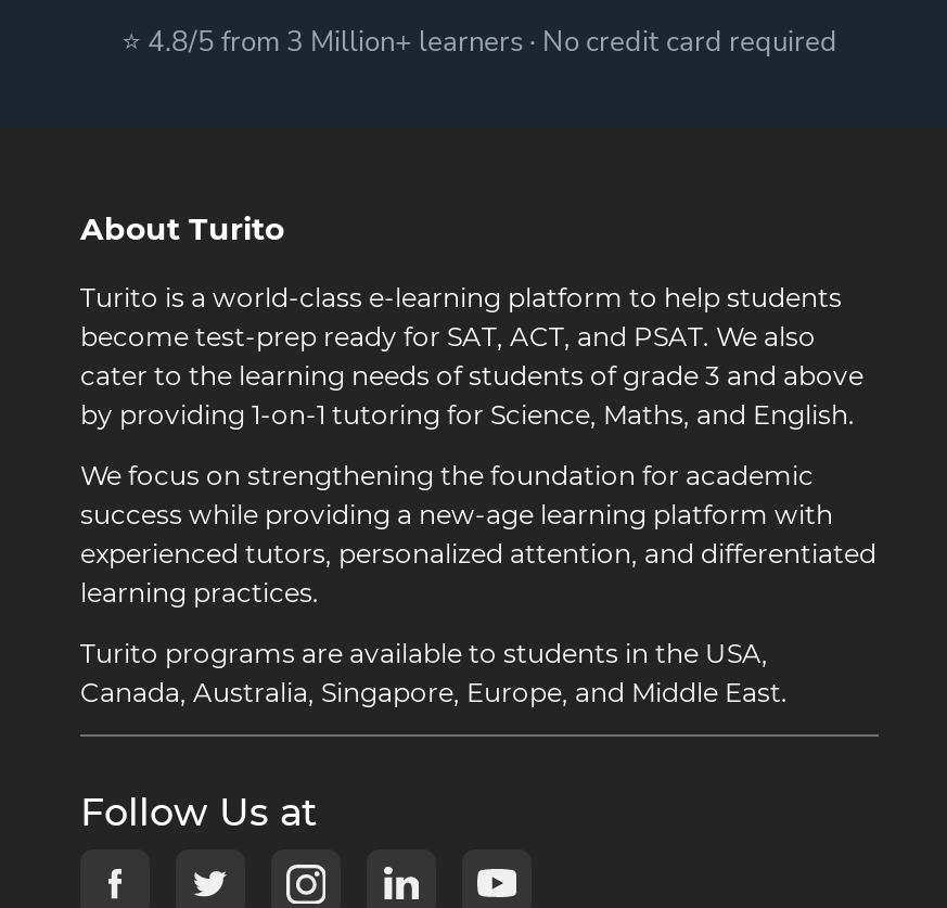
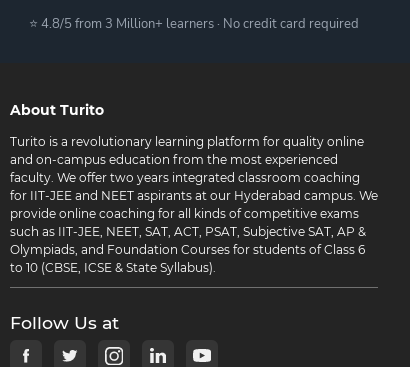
- Turito is a world-class e-learning platform to help students
- become test-prep ready for SAT, ACT, and PSAT. We also
- cater to the learning needs of students of grade 3 and above
- by providing 1-on-1 tutoring for Science, Maths, and English.
- We focus on strengthening the foundation for academic
- success while providing a new-age learning platform with
- experienced tutors, personalized attention, and differentiated
- learning practices.
- Turito programs are available to students in the USA,
- Canada, Australia, Singapore, Europe, and Middle East.
+ Turito is a revolutionary learning platform for quality online
+ and on-campus education from the most experienced
+ faculty. We offer two years integrated classroom coaching
+ for IIT-JEE and NEET aspirants at our Hyderabad campus. We
+ provide online coaching for all kinds of competitive exams
+ such as IIT-JEE, NEET, SAT, ACT, PSAT, Subjective SAT, AP &
+ Olympiads, and Foundation Courses for students of Class 6
+ to 10 (CBSE, ICSE & State Syllabus).
